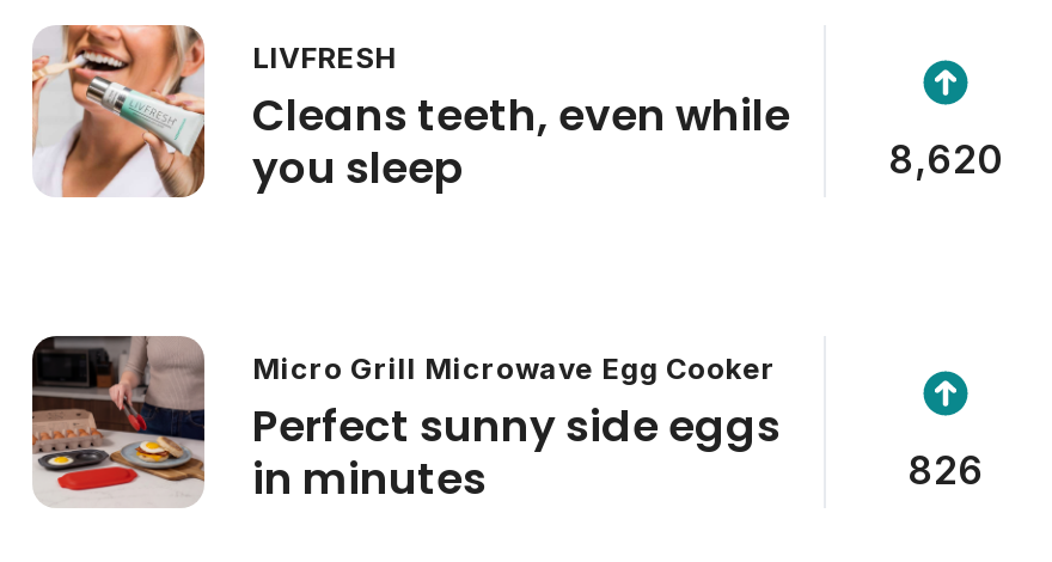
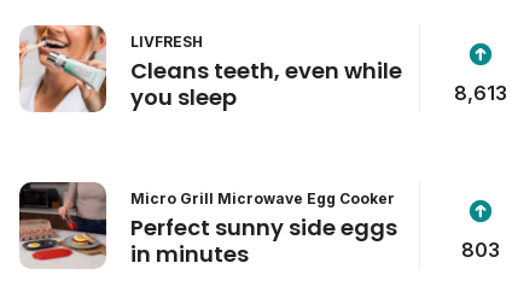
- 8,620
+ 8,613

- 826
+ 803
